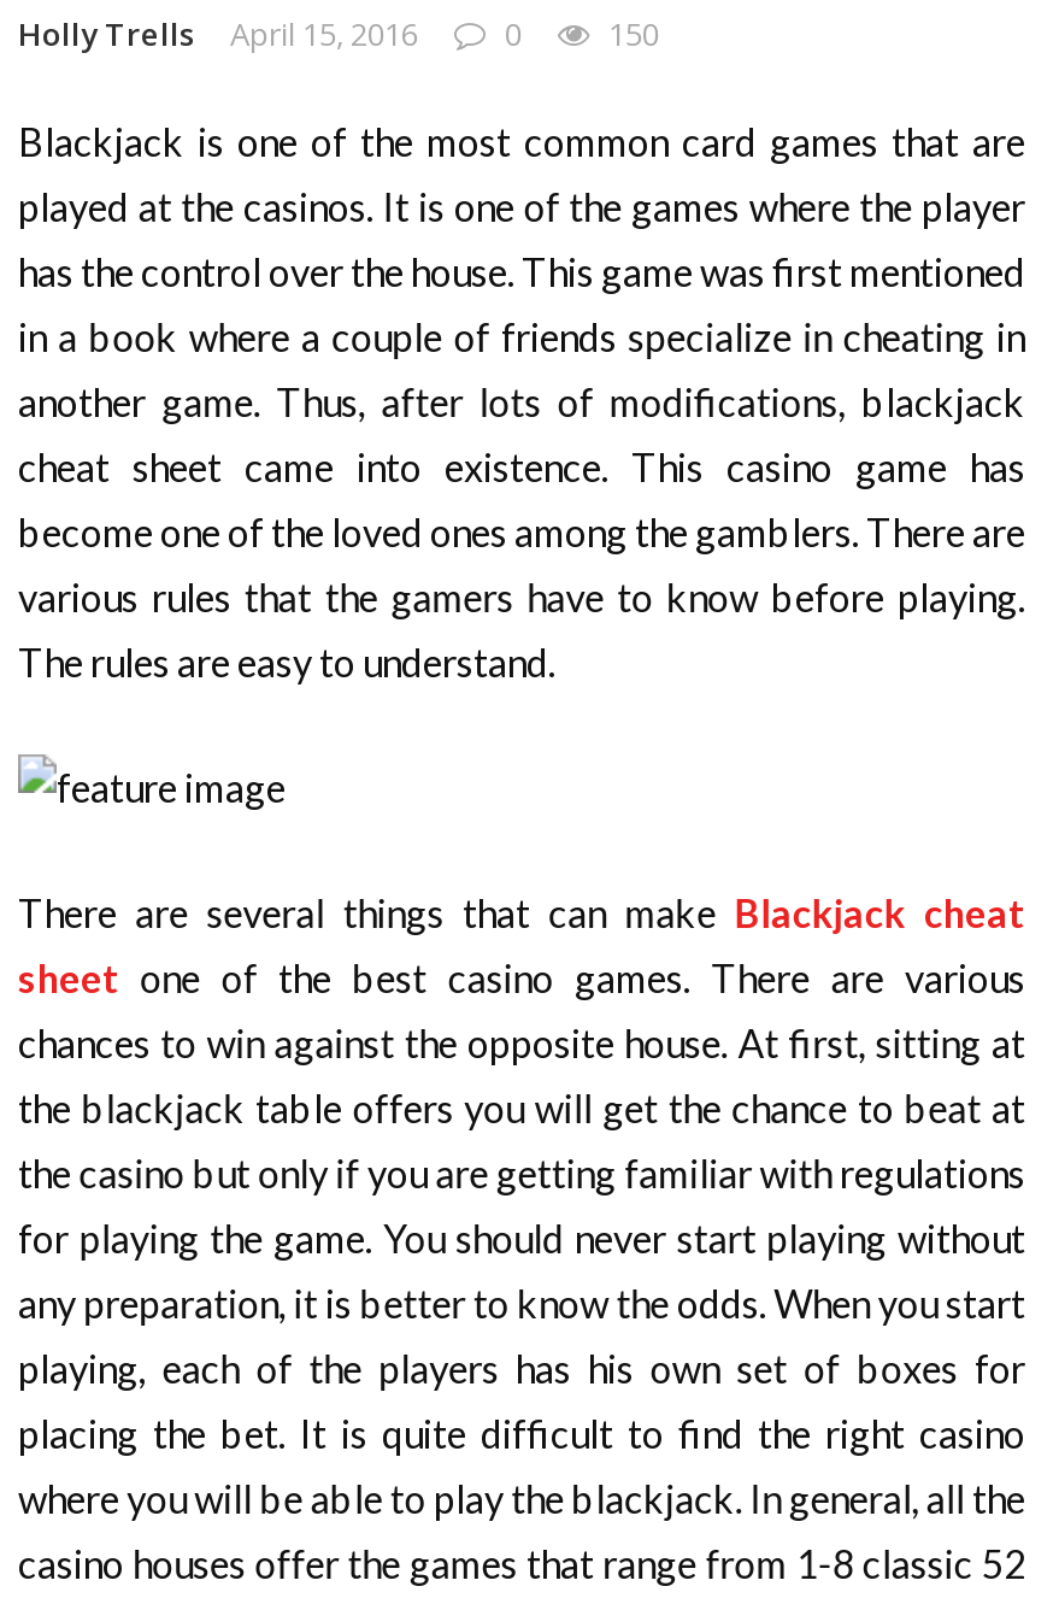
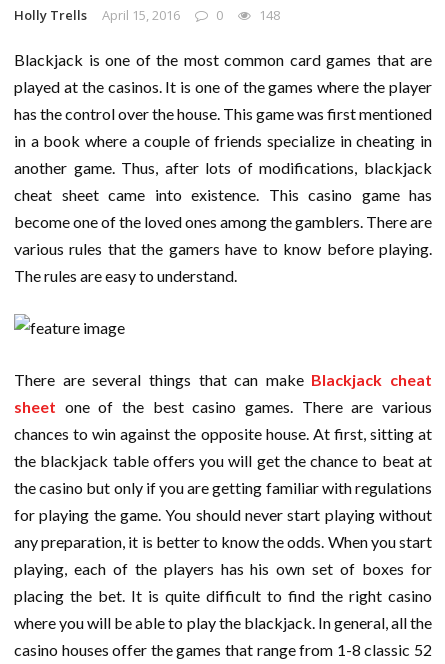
- Holly Trells April 15, 2016 0 150
+ Holly Trells April 15, 2016 0 148
